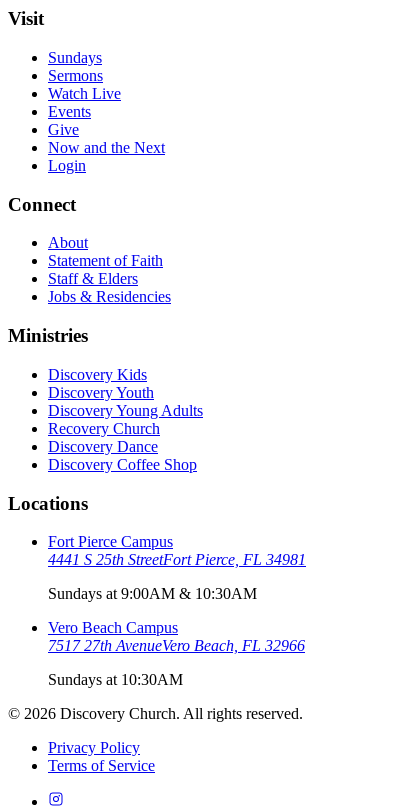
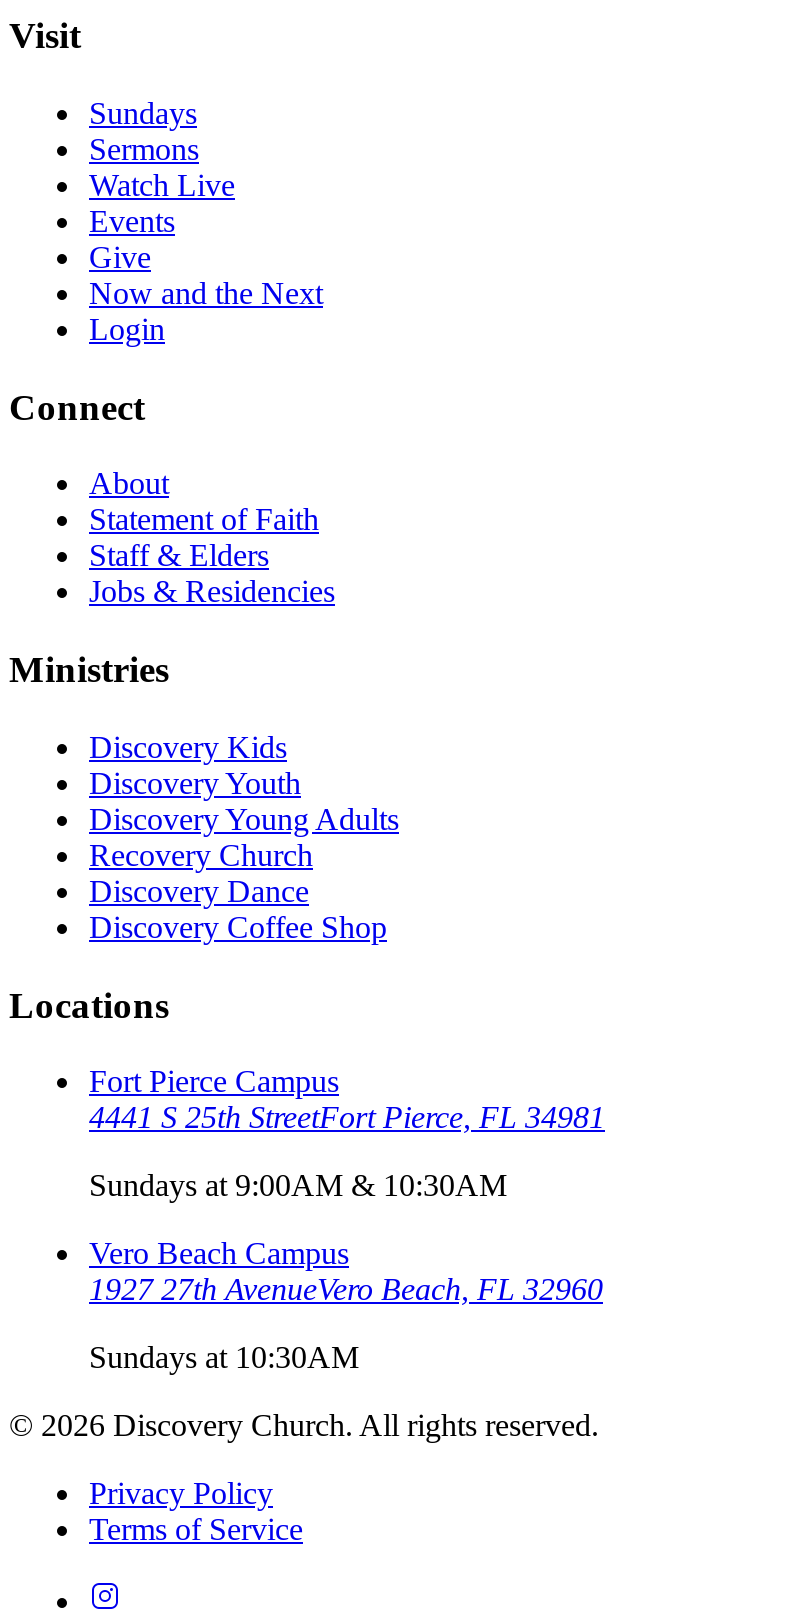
- 7517 27th AvenueVero Beach, FL 32966
+ 1927 27th AvenueVero Beach, FL 32960
